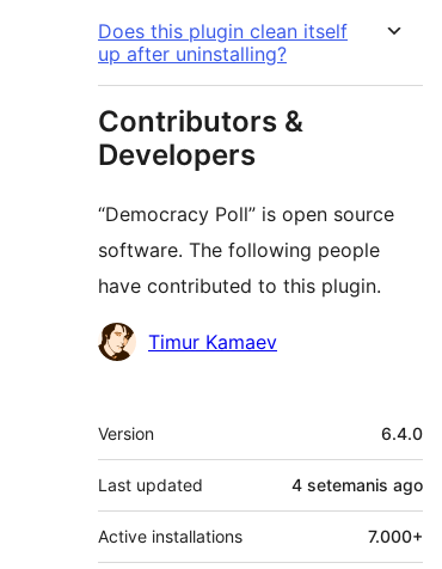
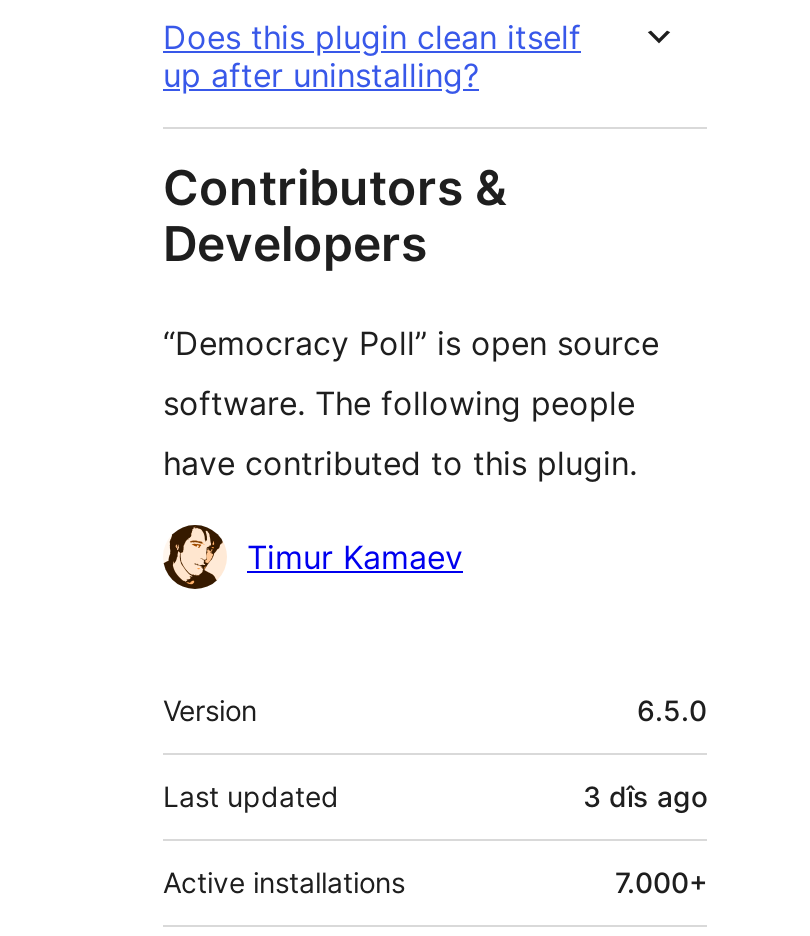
- 6.4.0
+ 6.5.0

- 4 setemanis ago
+ 3 dîs ago
